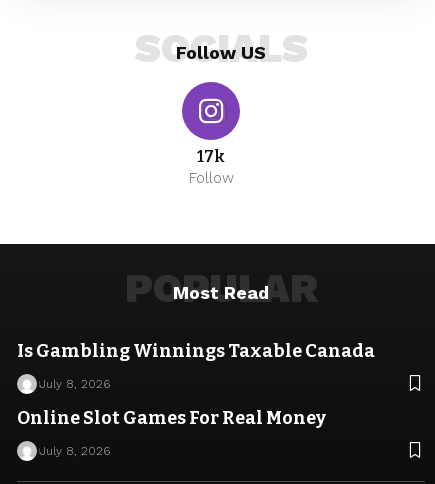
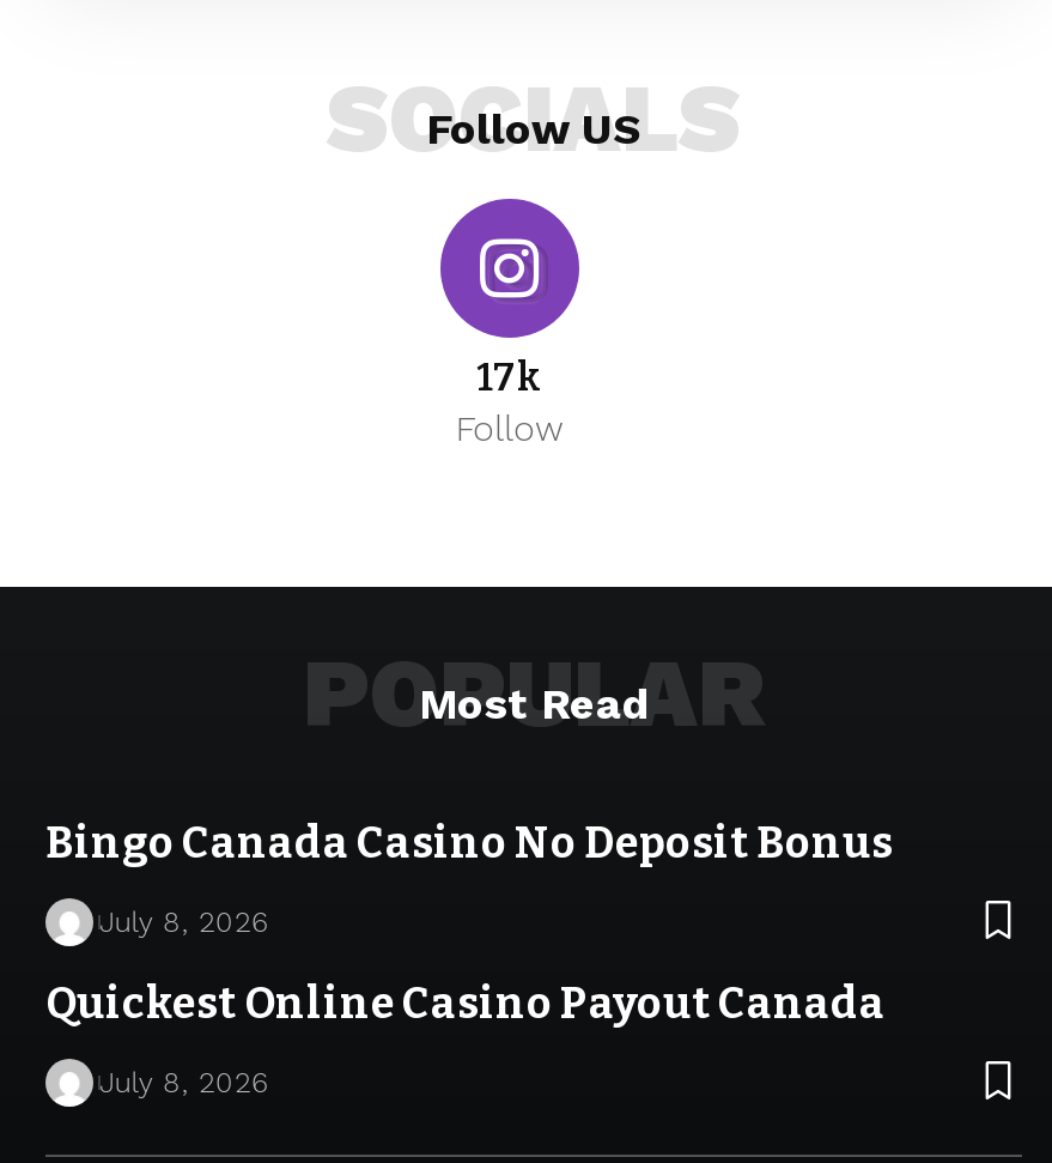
- Is Gambling Winnings Taxable Canada
+ Bingo Canada Casino No Deposit Bonus

- Online Slot Games For Real Money
+ Quickest Online Casino Payout Canada
